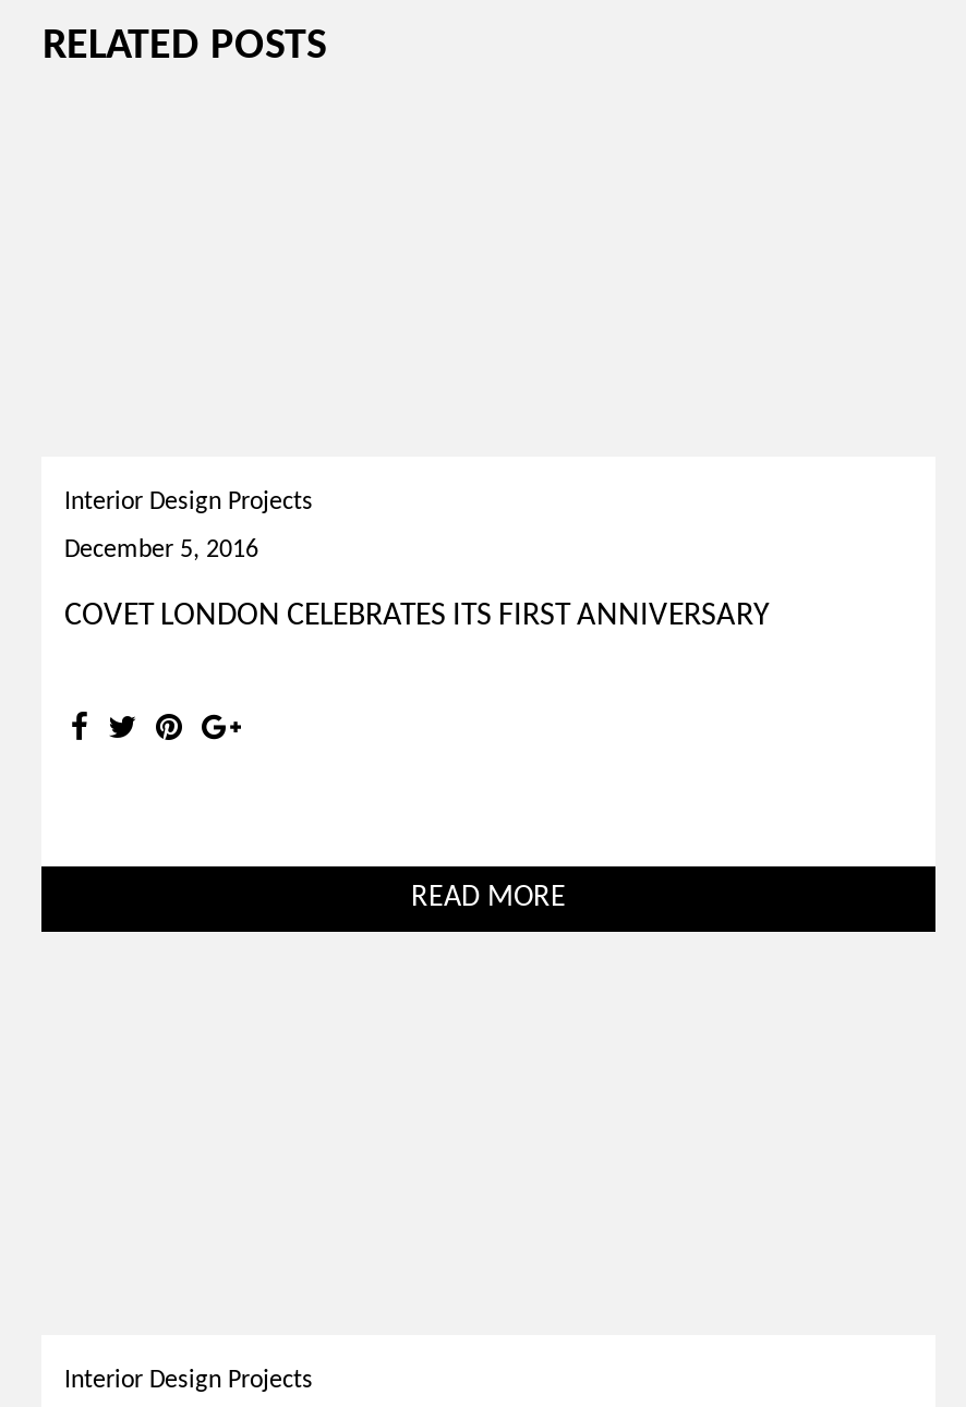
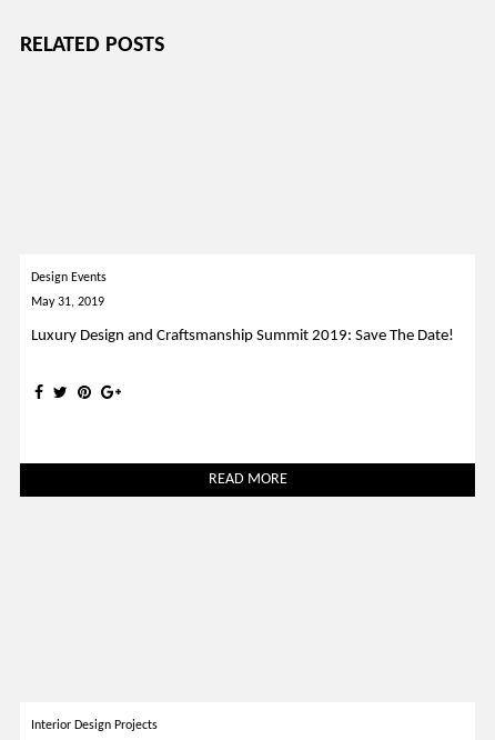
- Interior Design Projects
+ Design Events

- December 5, 2016
+ May 31, 2019

- COVET LONDON CELEBRATES ITS FIRST ANNIVERSARY
+ Luxury Design and Craftsmanship Summit 2019: Save The Date!
